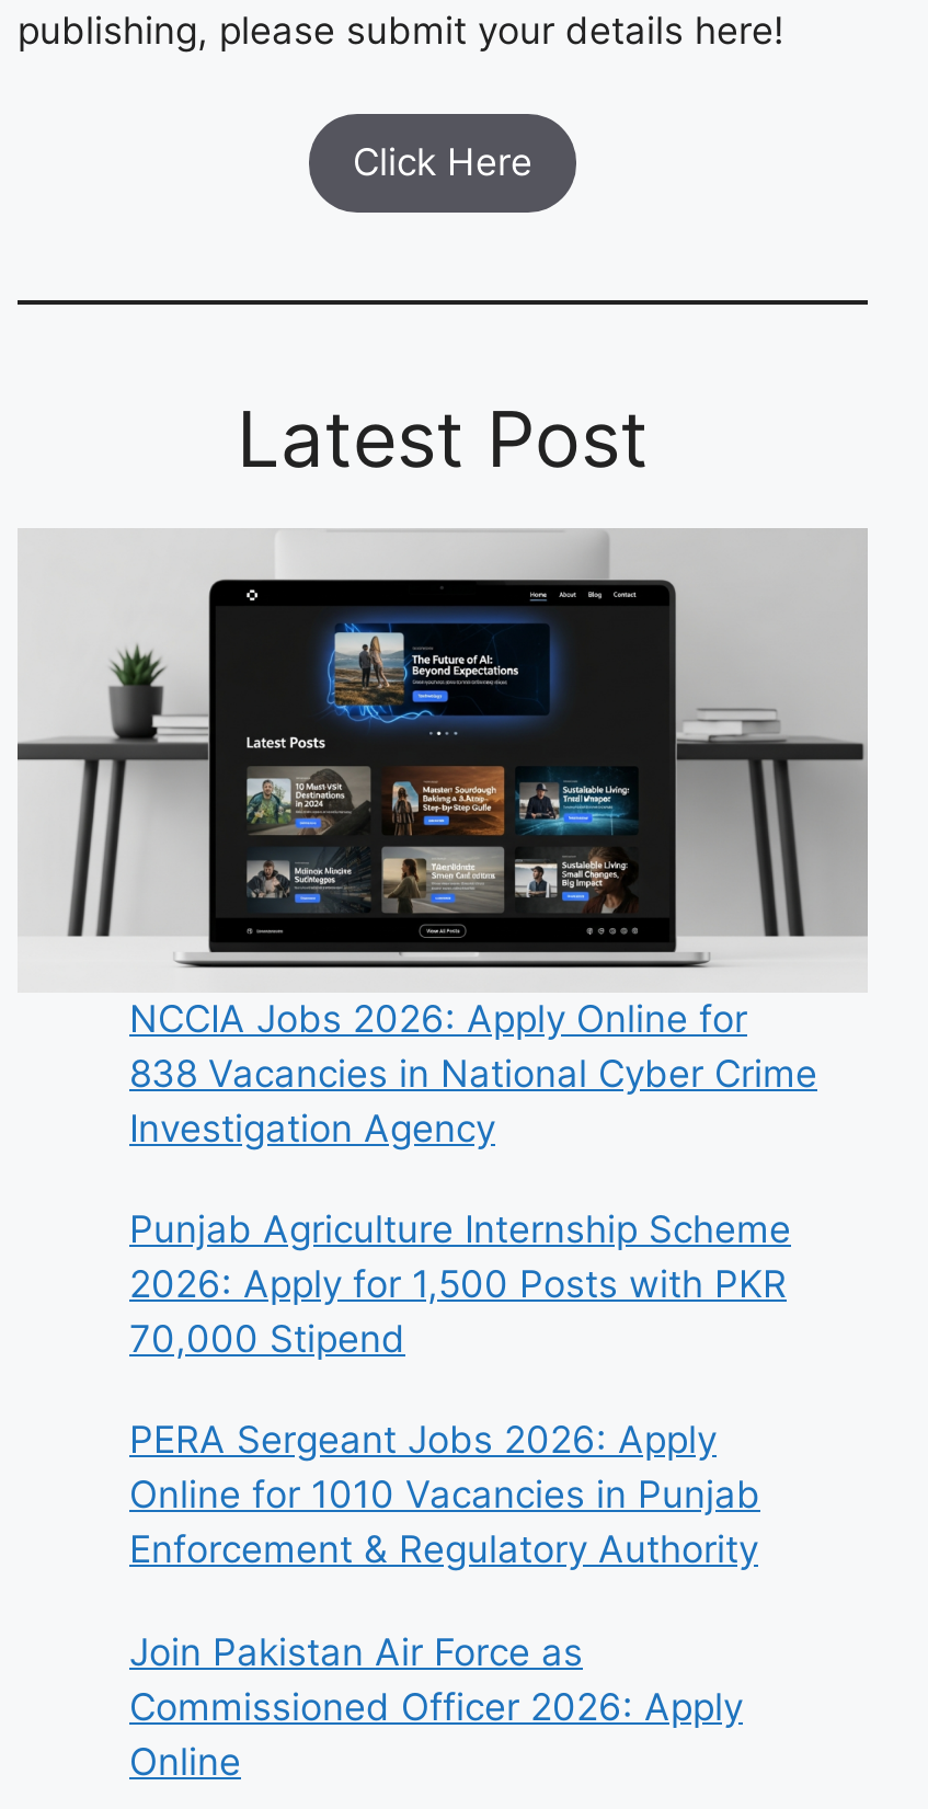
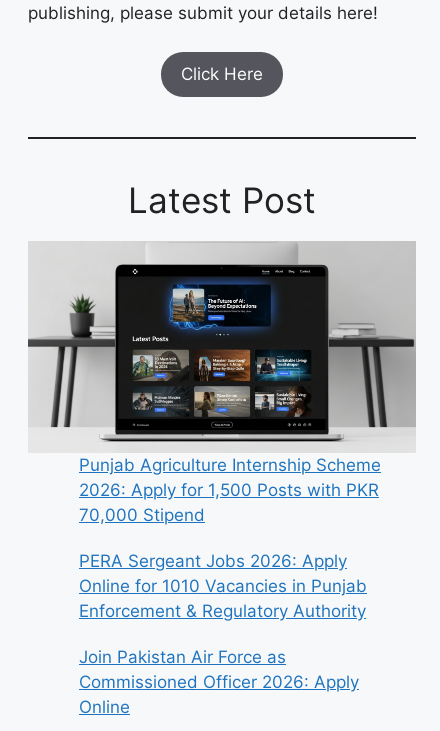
- NCCIA Jobs 2026: Apply Online for
- 838 Vacancies in National Cyber Crime
- Investigation Agency
